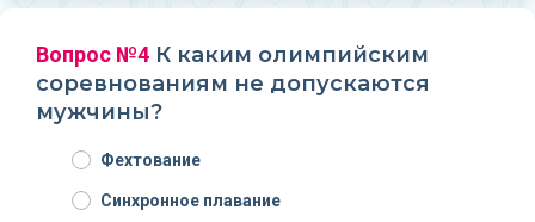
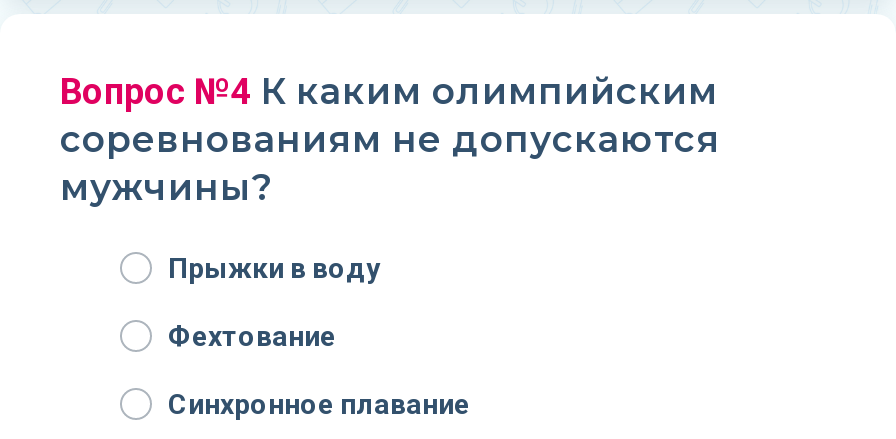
+ Прыжки в воду
